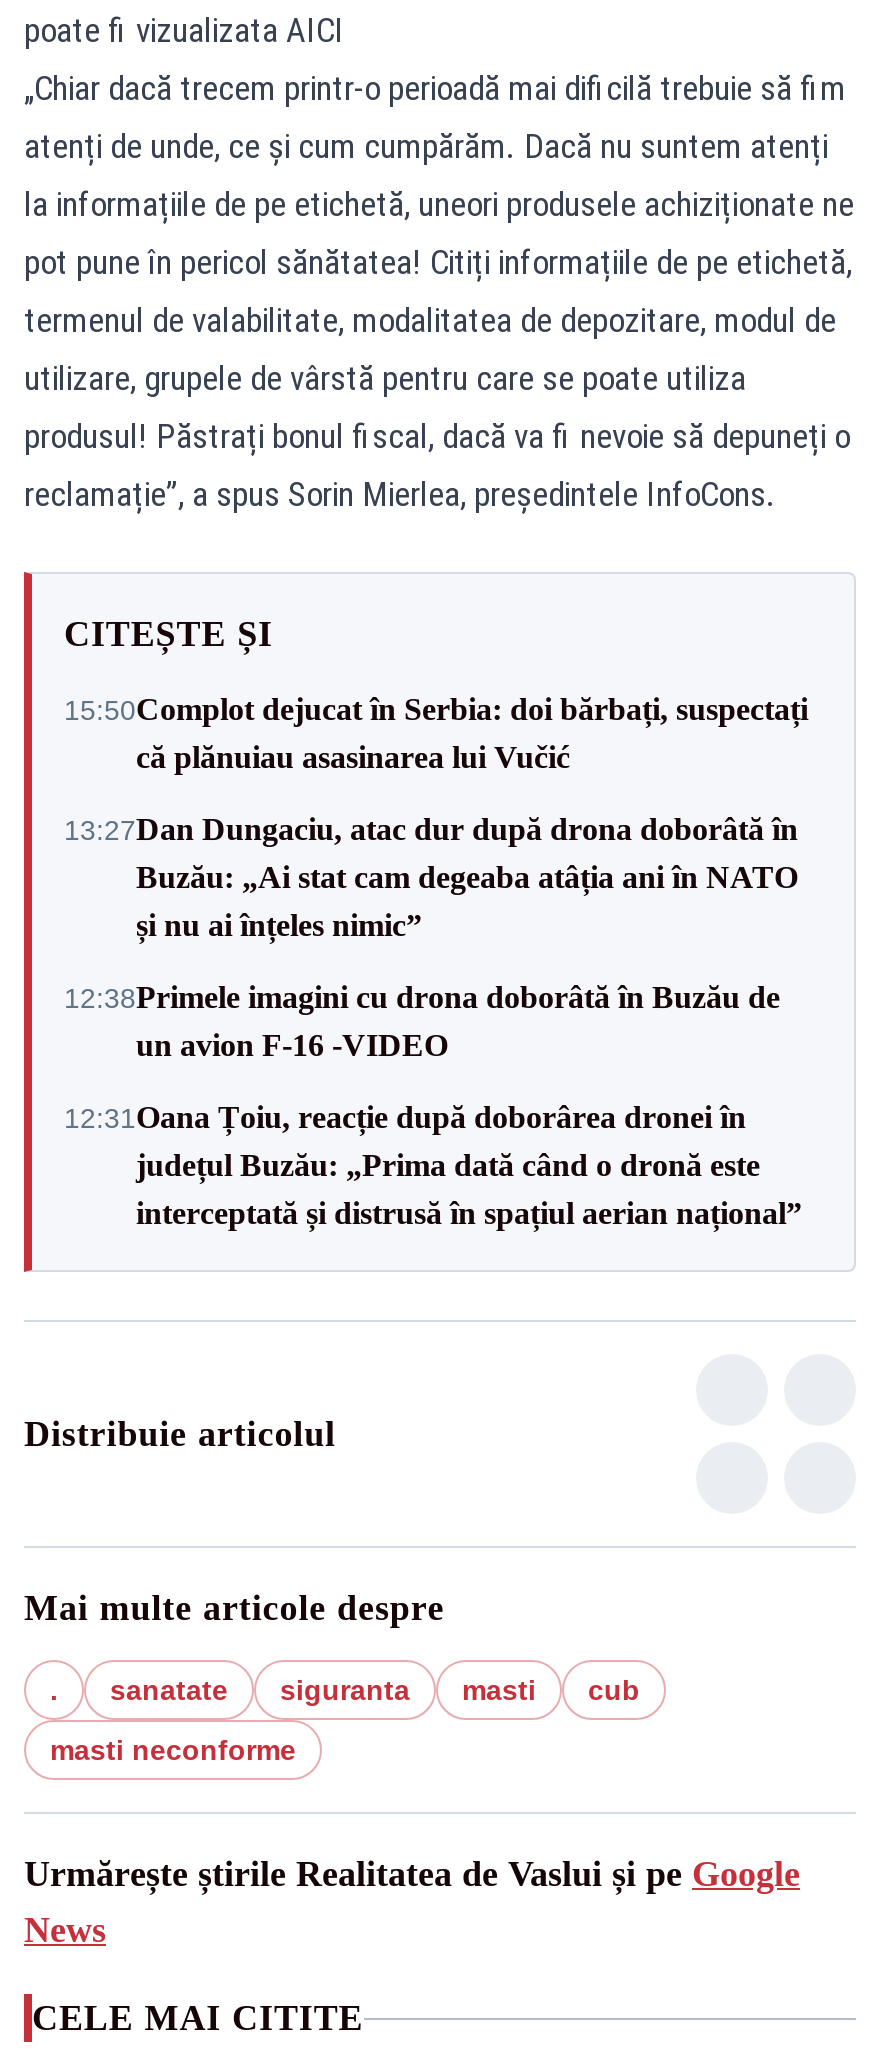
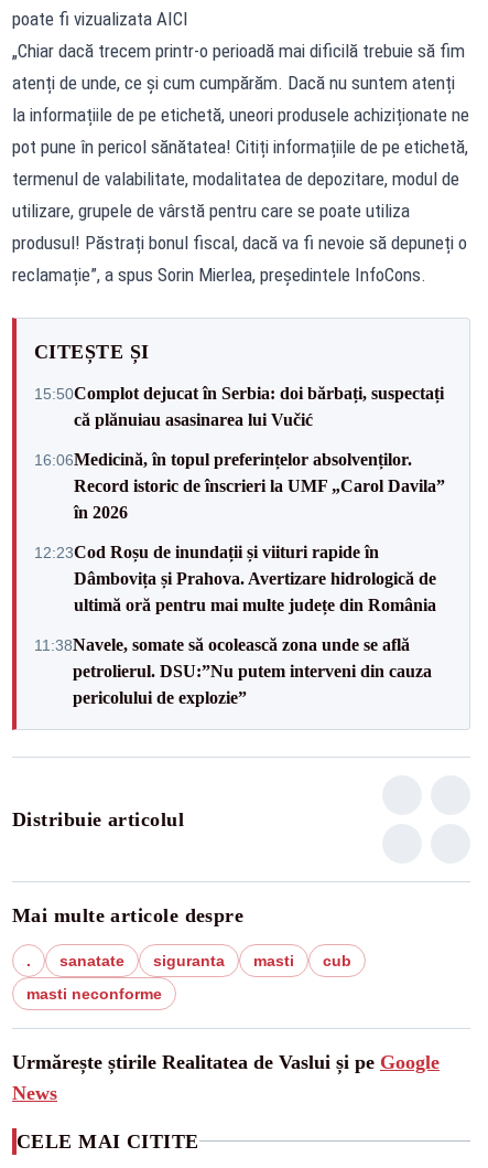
- 13:27Dan Dungaciu, atac dur după drona doborâtă în
- Buzău: „Ai stat cam degeaba atâția ani în NATO
- și nu ai înțeles nimic”
+ 16:06Medicină, în topul preferințelor absolvenților.
+ Record istoric de înscrieri la UMF „Carol Davila”
+ în 2026

- 12:38Primele imagini cu drona doborâtă în Buzău de
- un avion F-16 -VIDEO
+ 12:23Cod Roșu de inundații și viituri rapide în
+ Dâmbovița și Prahova. Avertizare hidrologică de
+ ultimă oră pentru mai multe județe din România

- 12:31Oana Țoiu, reacție după doborârea dronei în
- județul Buzău: „Prima dată când o dronă este
- interceptată și distrusă în spațiul aerian național”
+ 11:38Navele, somate să ocolească zona unde se află
+ petrolierul. DSU:”Nu putem interveni din cauza
+ pericolului de explozie”
